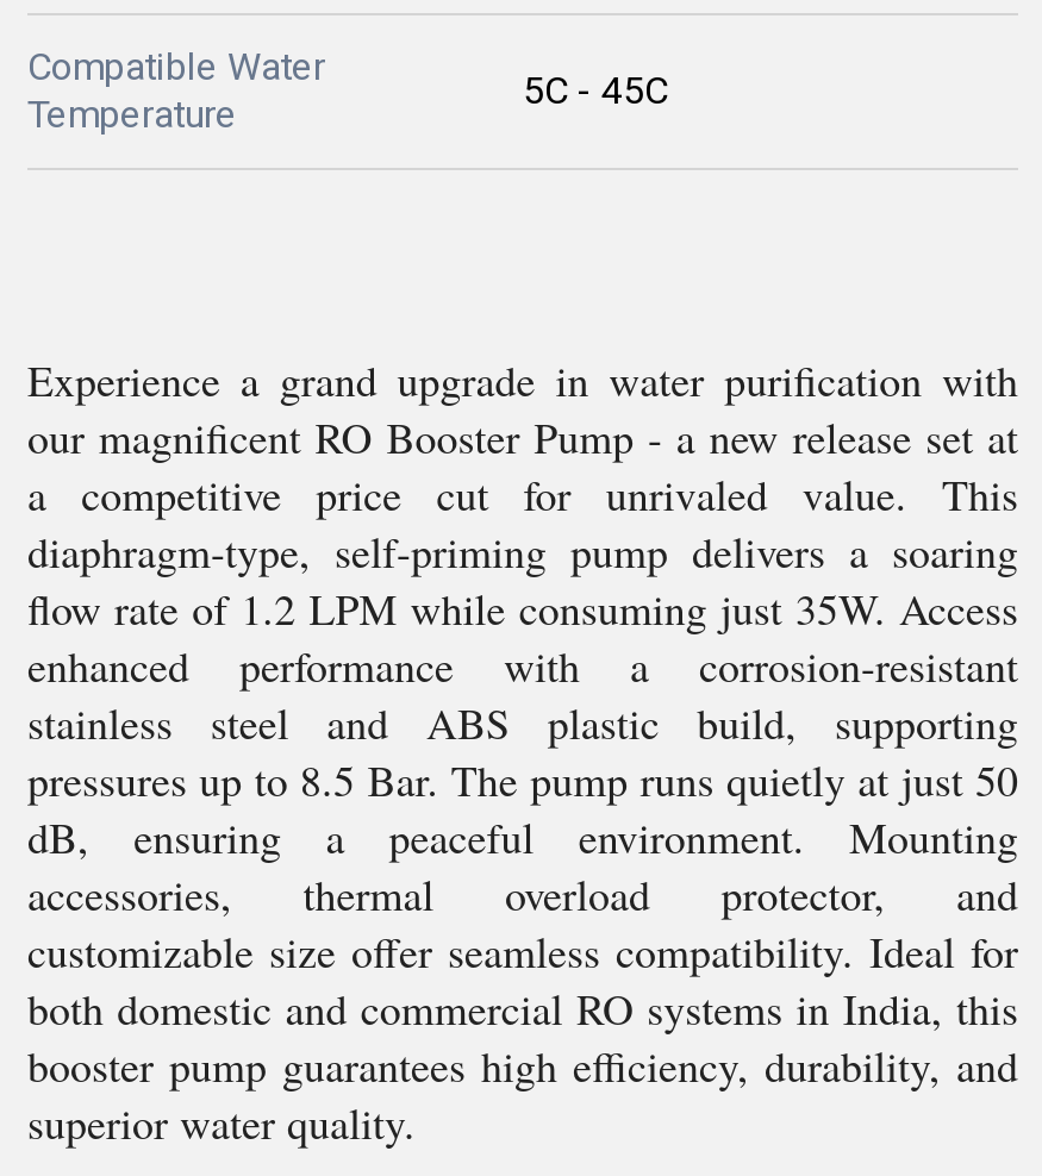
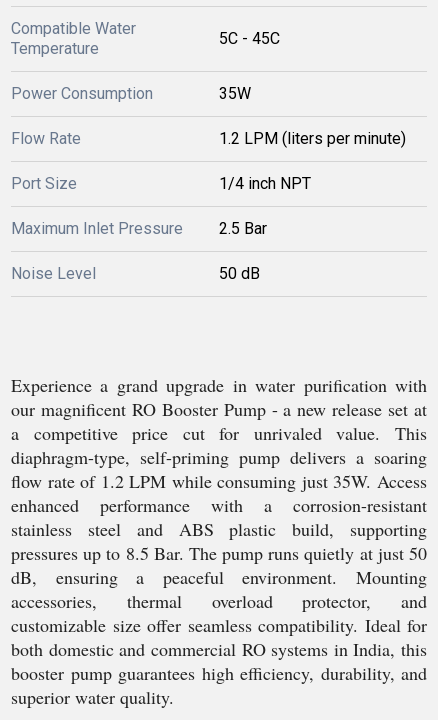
+ Power Consumption
+ 35W
+ Flow Rate
+ 1.2 LPM (liters per minute)
+ Port Size
+ 1/4 inch NPT
+ Maximum Inlet Pressure
+ 2.5 Bar
+ Noise Level
+ 50 dB
